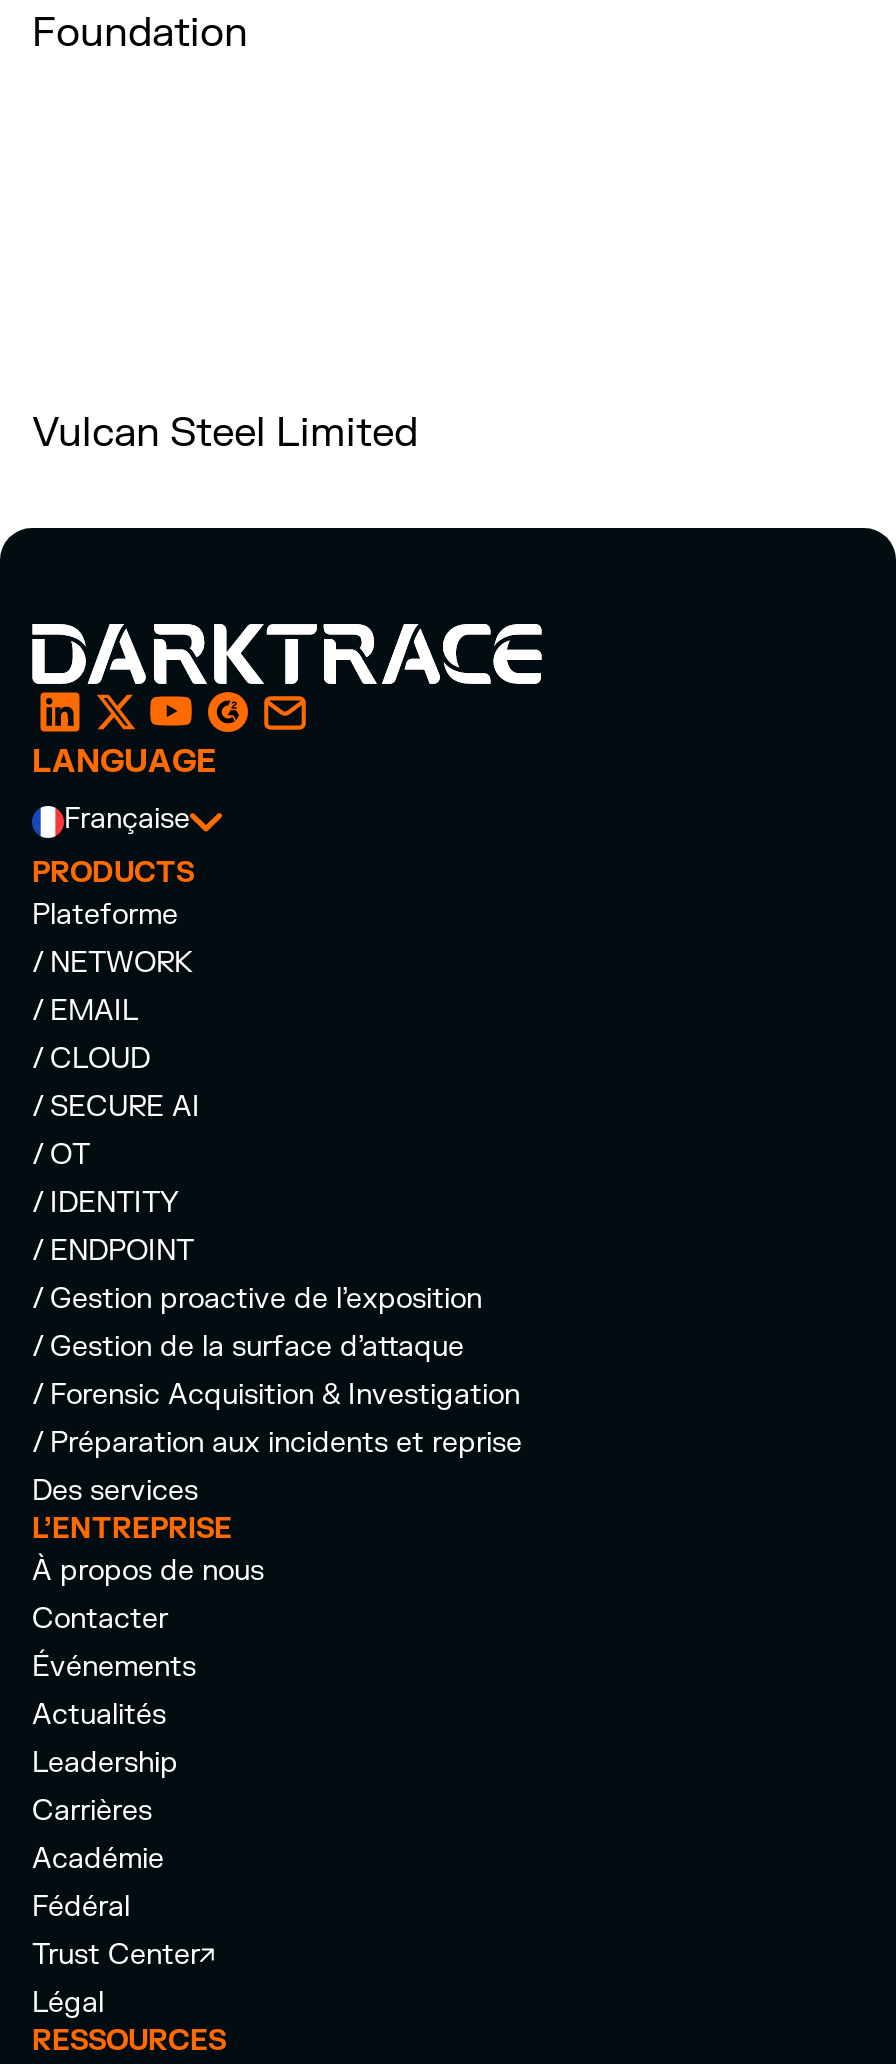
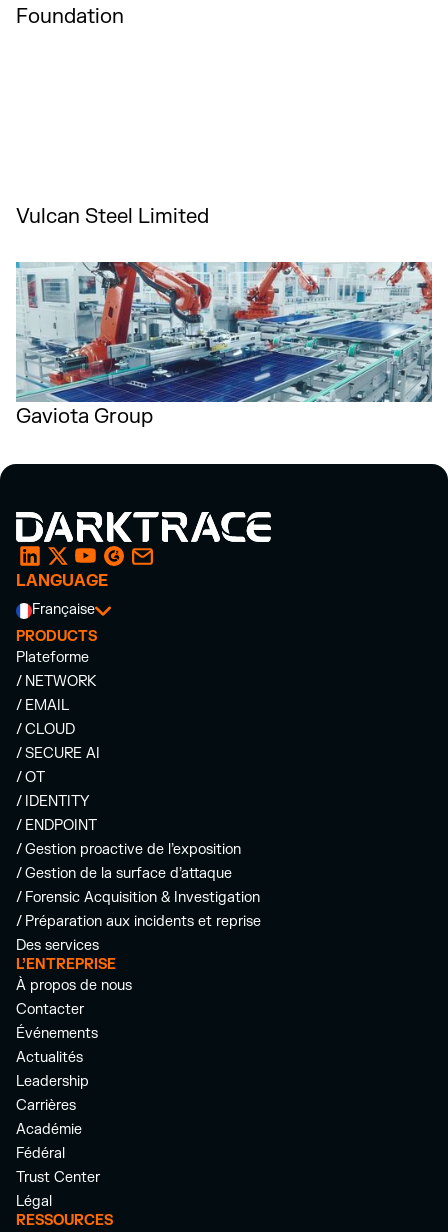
+ [image]
+ Gaviota Group
